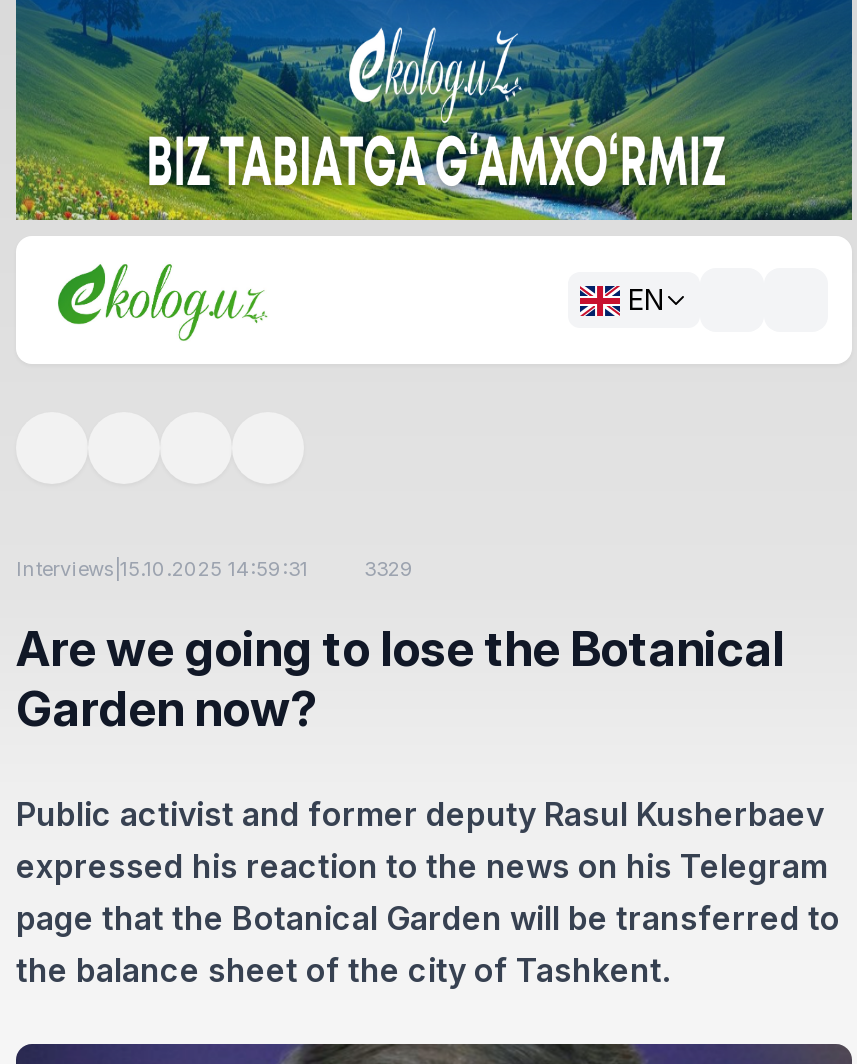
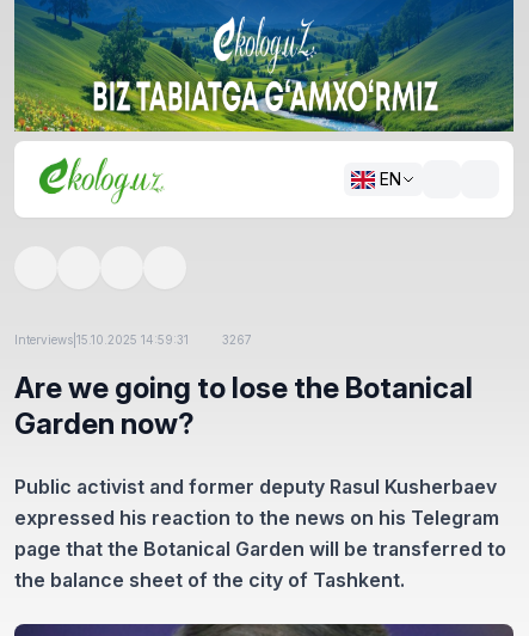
- 3329
+ 3267
